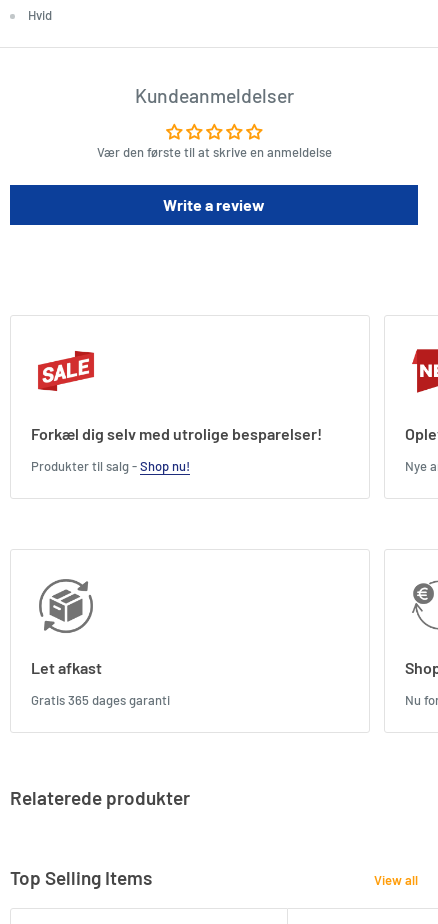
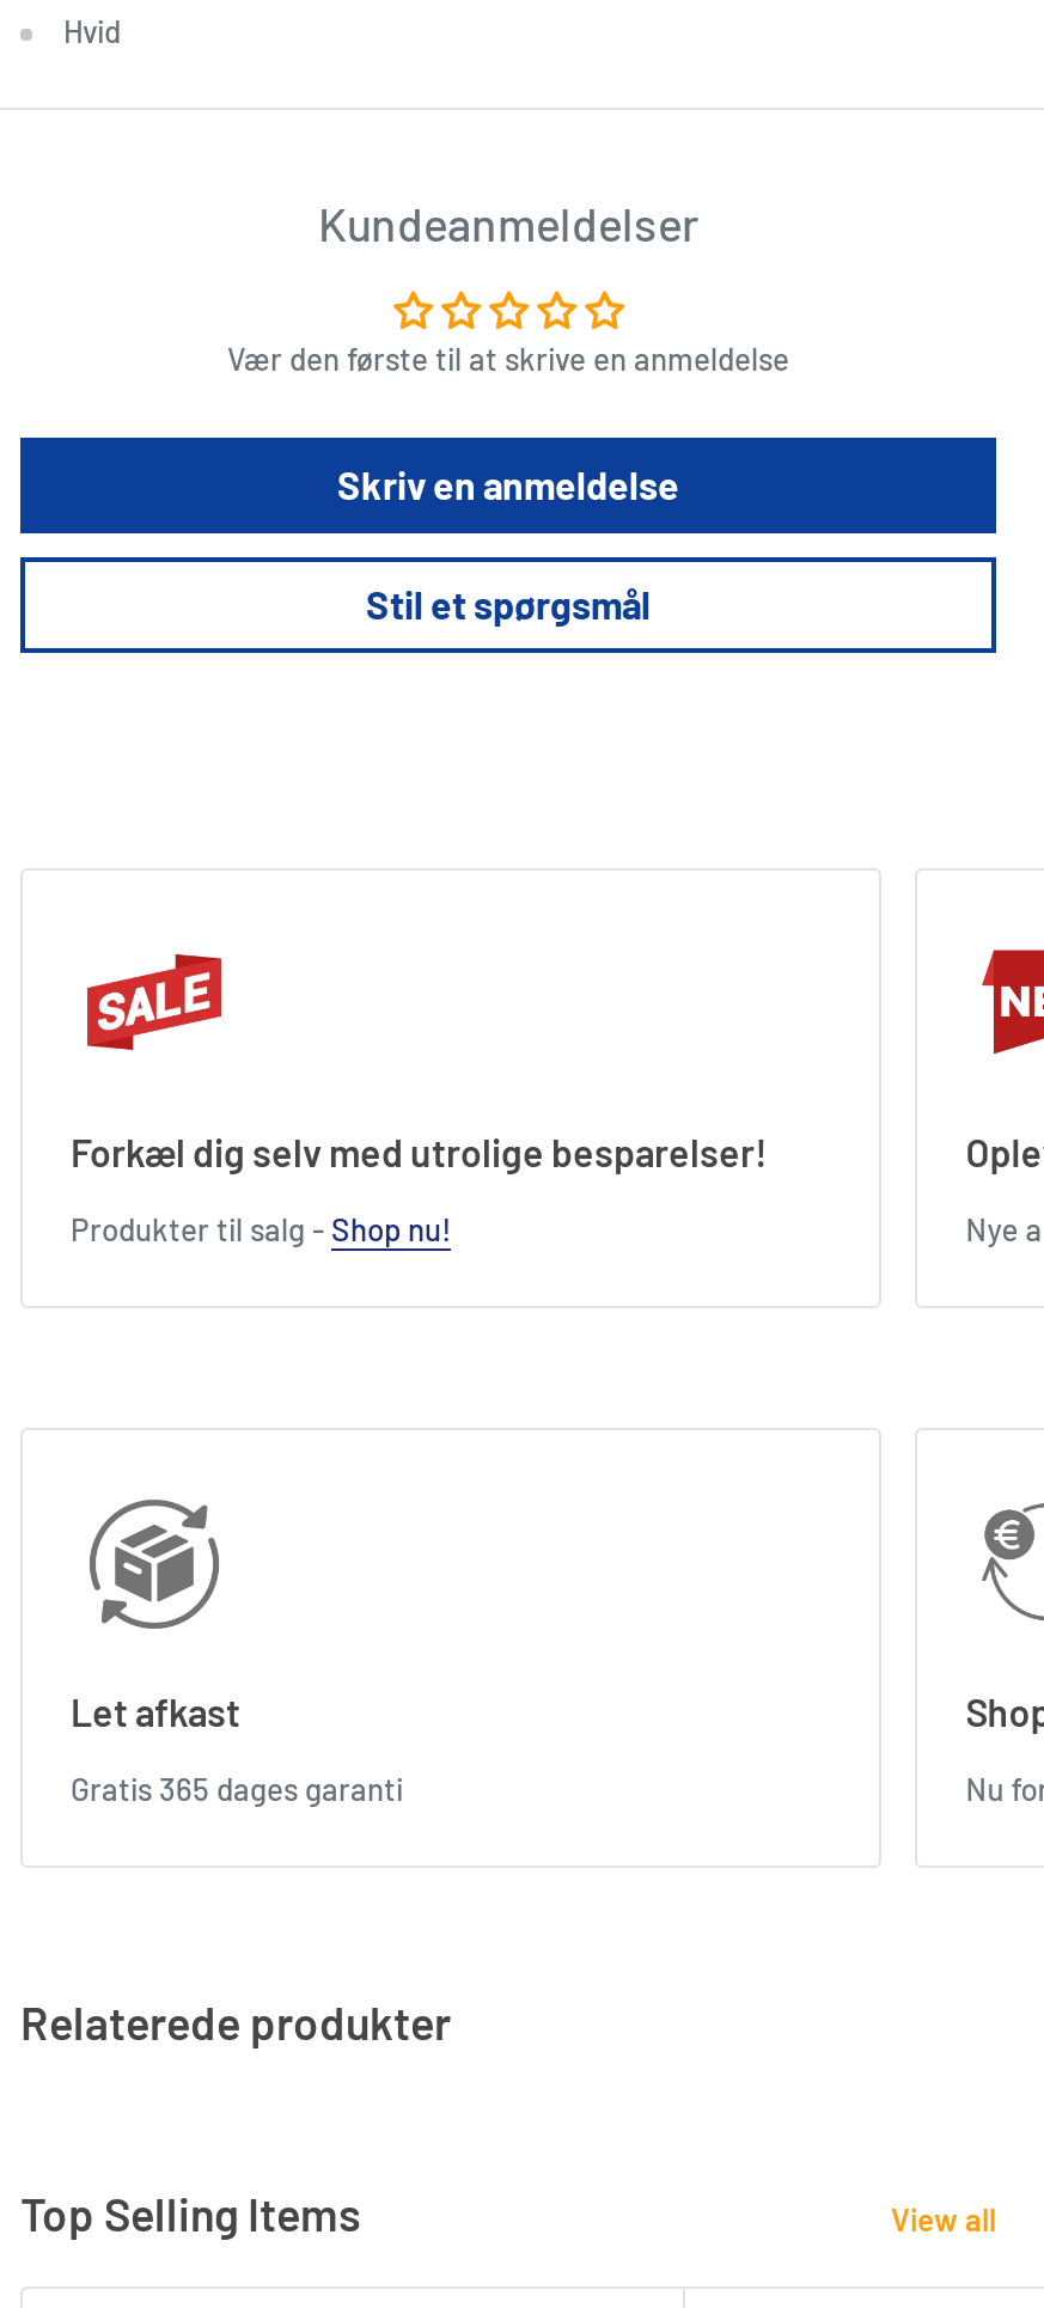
- Write a review
+ Skriv en anmeldelse
+ Stil et spørgsmål
